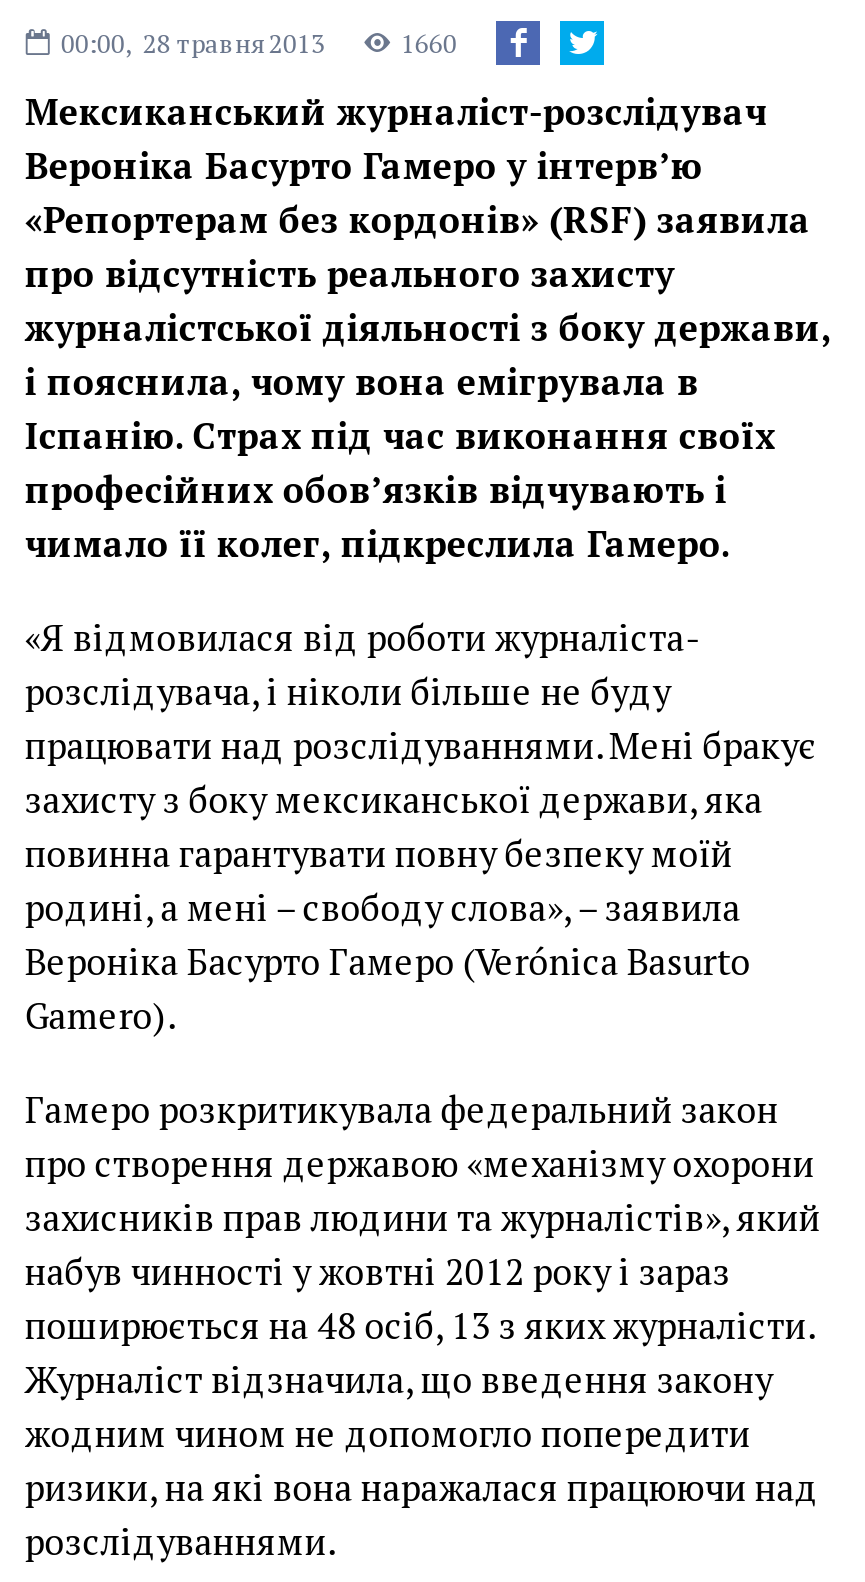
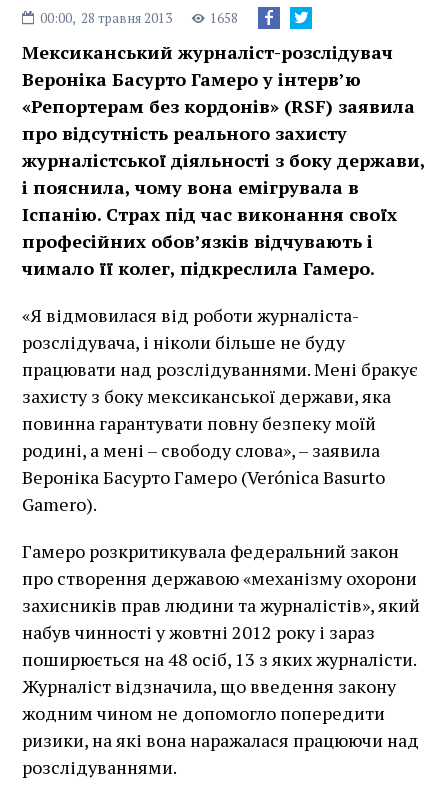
- 1660
+ 1658
